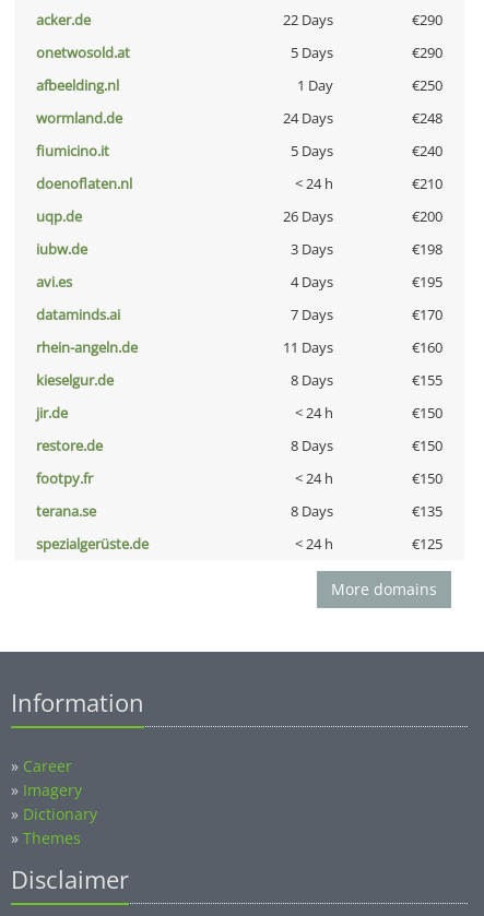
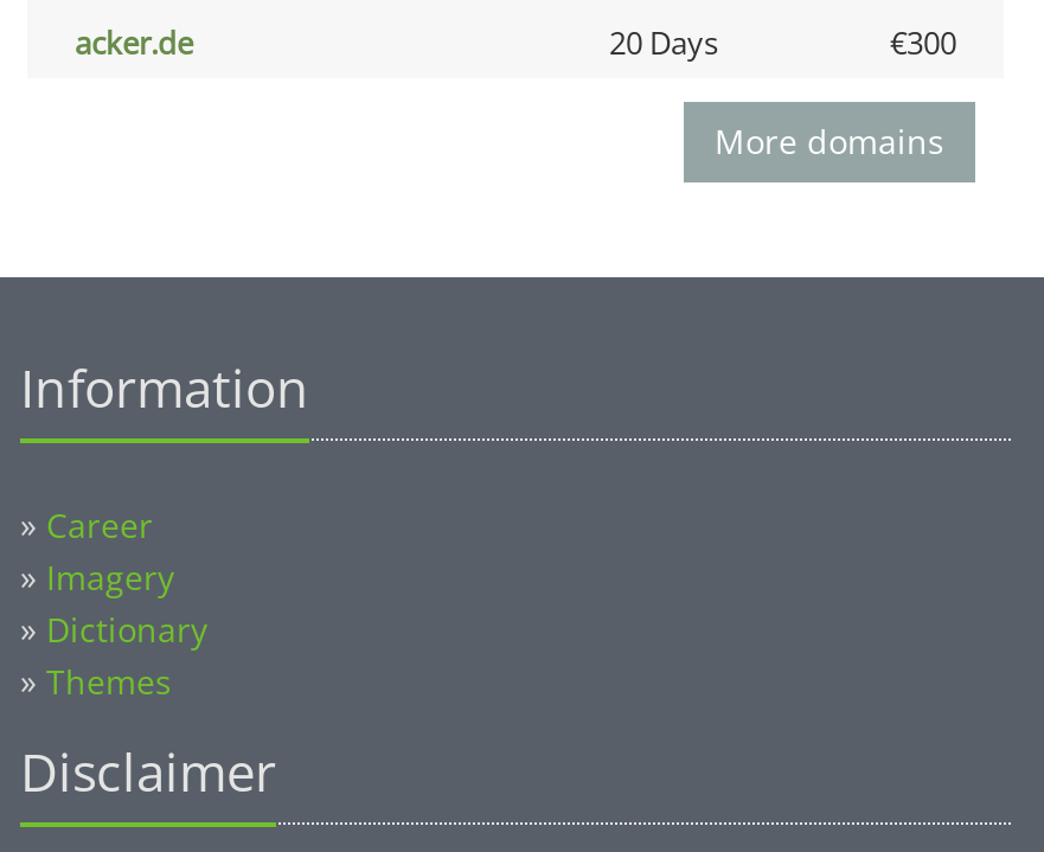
- 22 Days
- €290
- onetwosold.at
- 5 Days
- €290
- afbeelding.nl
- 1 Day
- €250
- wormland.de
- 24 Days
- €248
- fiumicino.it
- 5 Days
- €240
- doenoflaten.nl
- < 24 h
- €210
- uqp.de
- 26 Days
- €200
- iubw.de
- 3 Days
- €198
- avi.es
- 4 Days
- €195
- dataminds.ai
- 7 Days
- €170
- rhein-angeln.de
- 11 Days
- €160
- kieselgur.de
- 8 Days
- €155
- jir.de
- < 24 h
- €150
- restore.de
- 8 Days
- €150
- footpy.fr
- < 24 h
- €150
- terana.se
- 8 Days
- €135
- spezialgerüste.de
- < 24 h
- €125
+ 20 Days
+ €300
